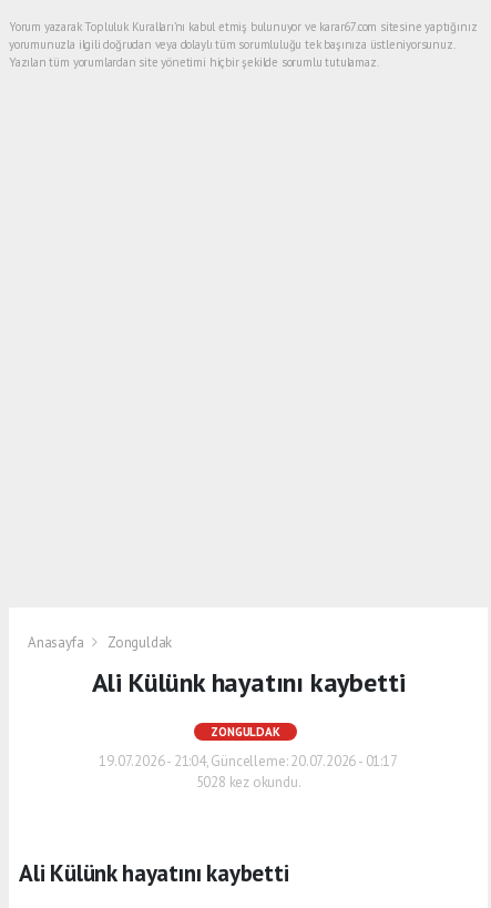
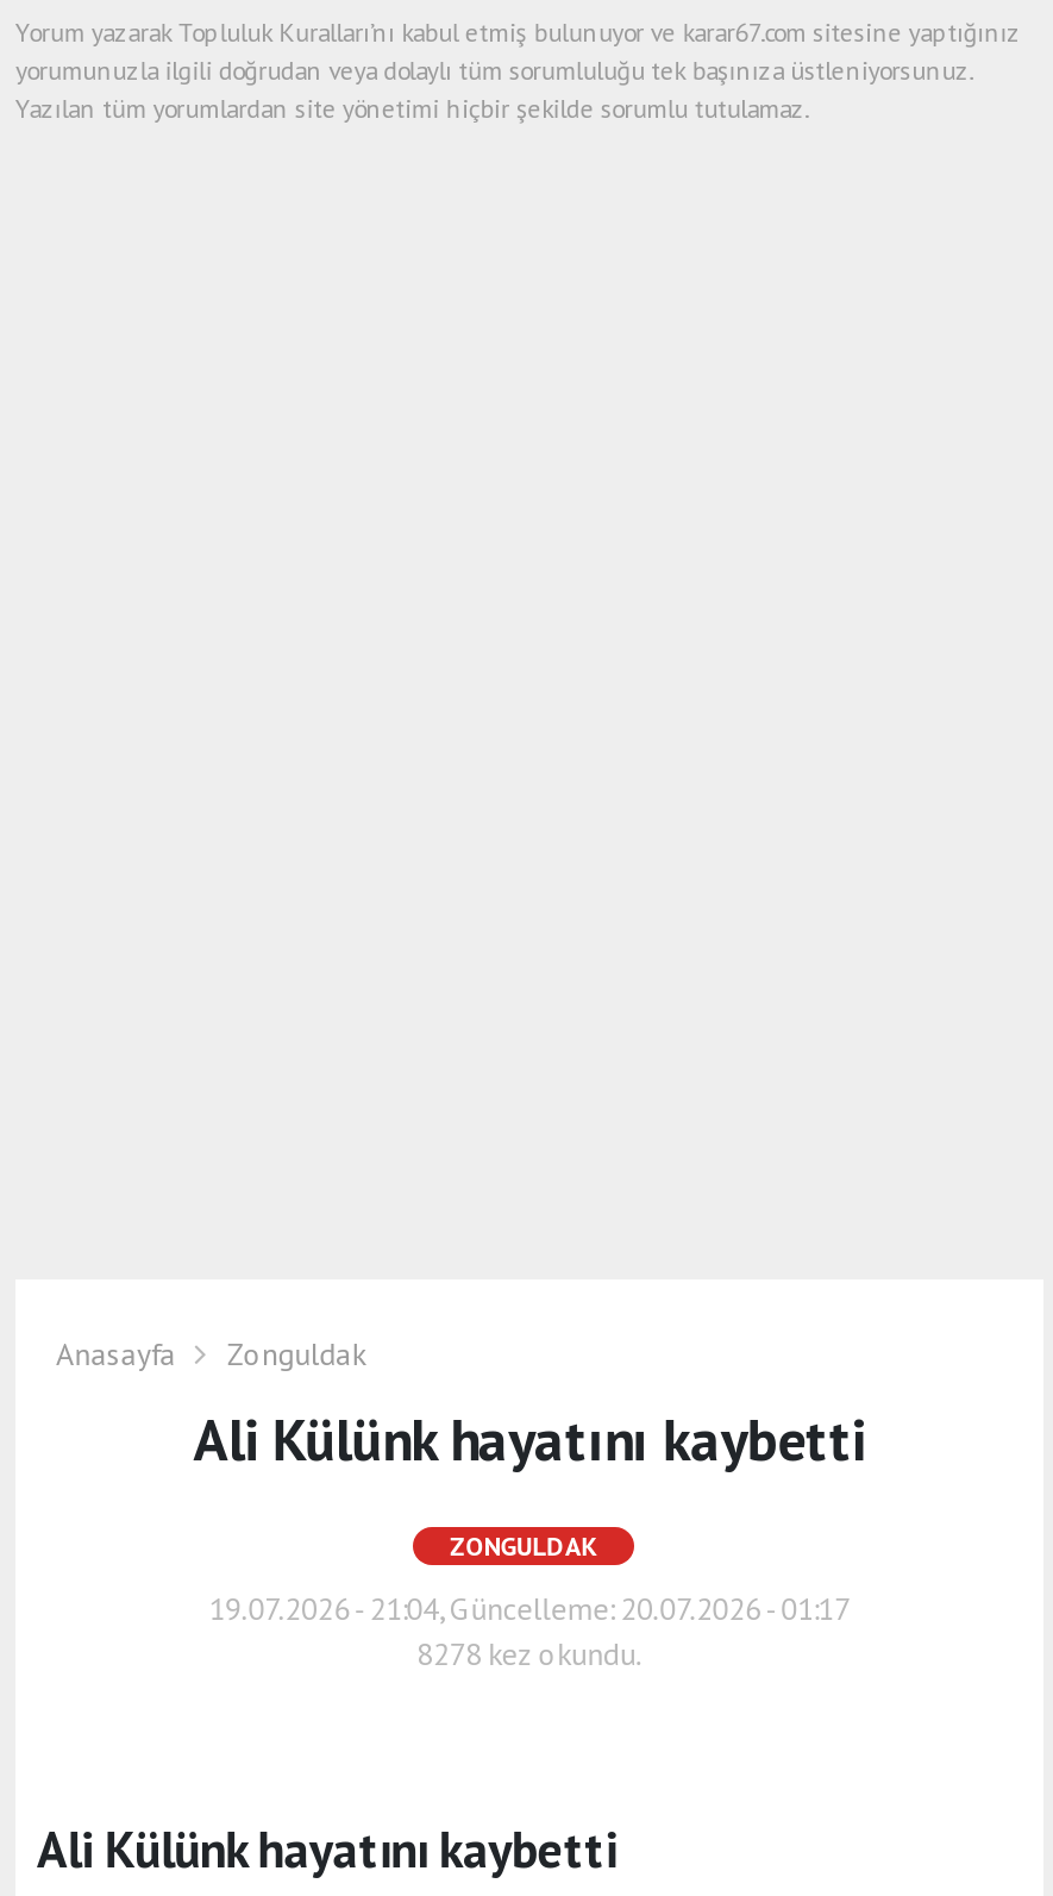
- 5028 kez okundu.
+ 8278 kez okundu.
